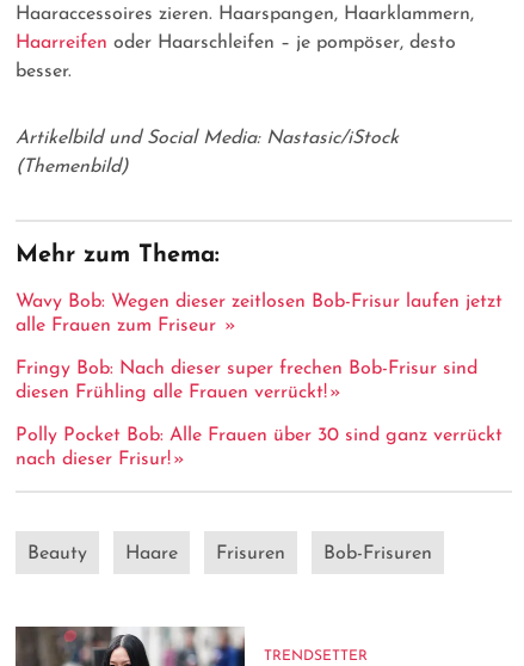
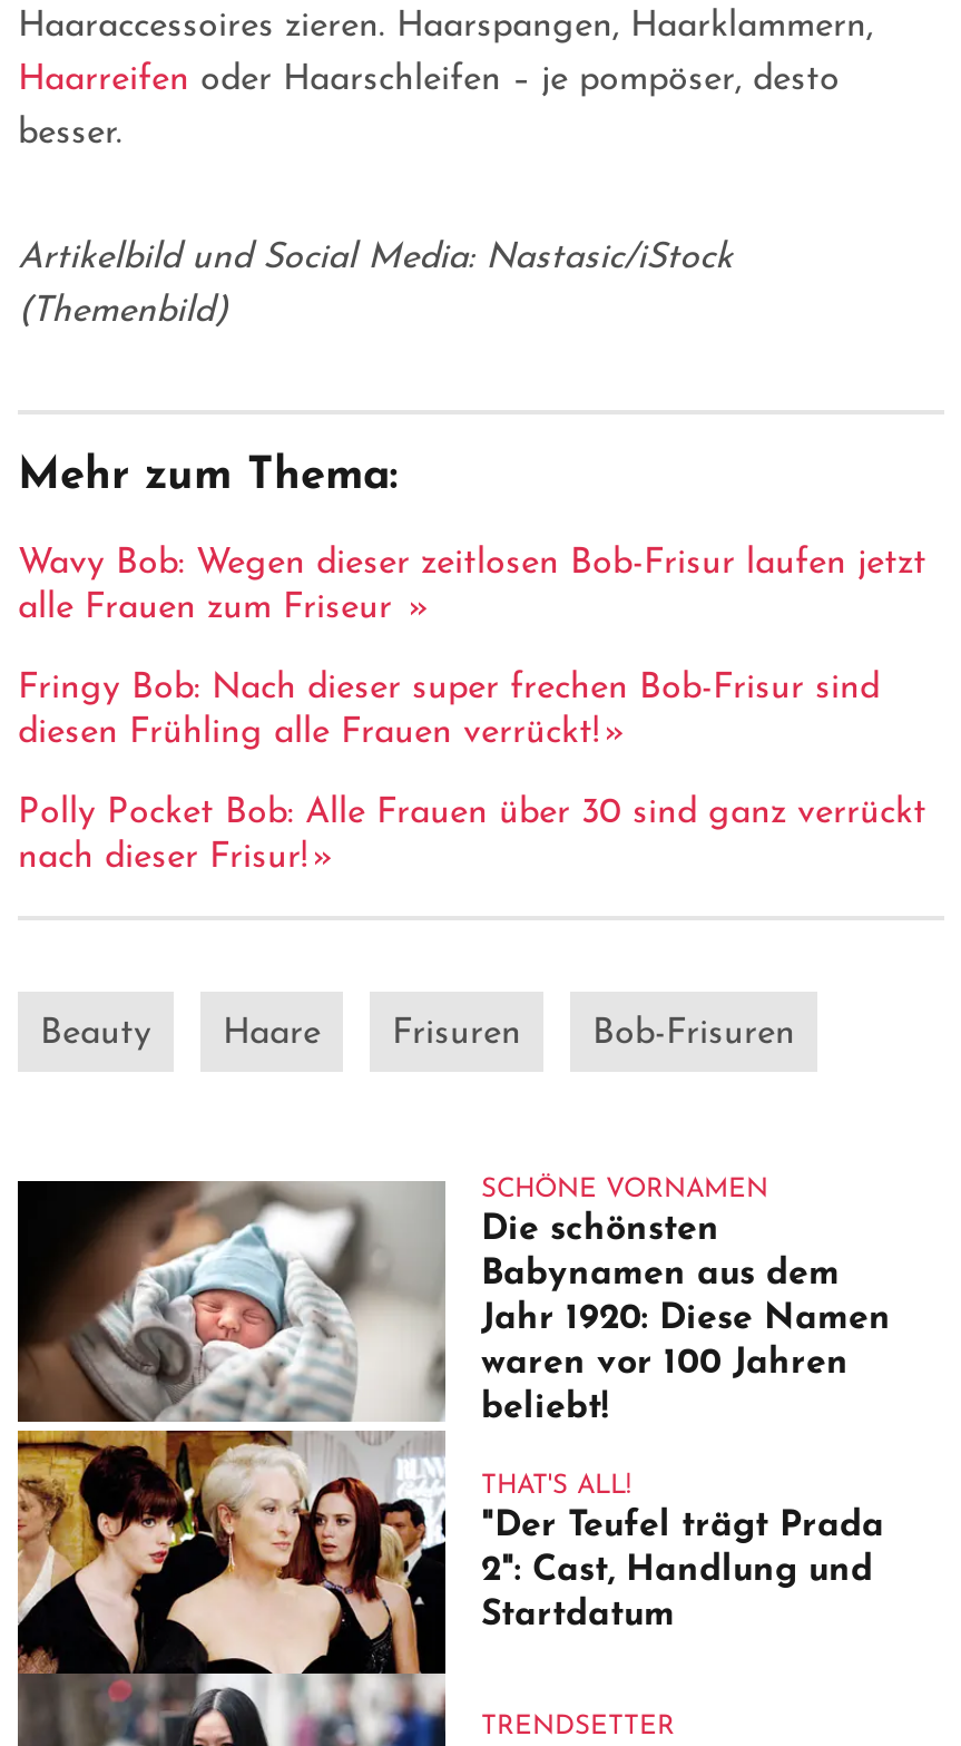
+ [image]
+ SCHÖNE VORNAMEN
+ Die schönsten
+ Babynamen aus dem
+ Jahr 1920: Diese Namen
+ waren vor 100 Jahren
+ beliebt!
+ THAT'S ALL!
+ "Der Teufel trägt Prada
+ 2": Cast, Handlung und
+ Startdatum
